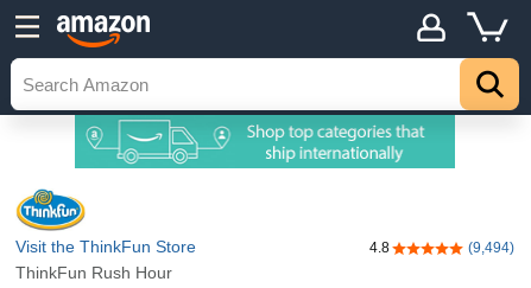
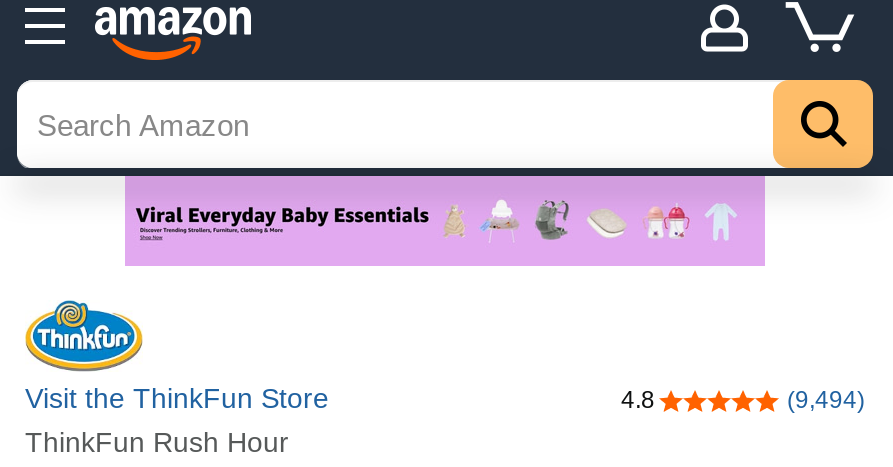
- [image]
+ [image]
